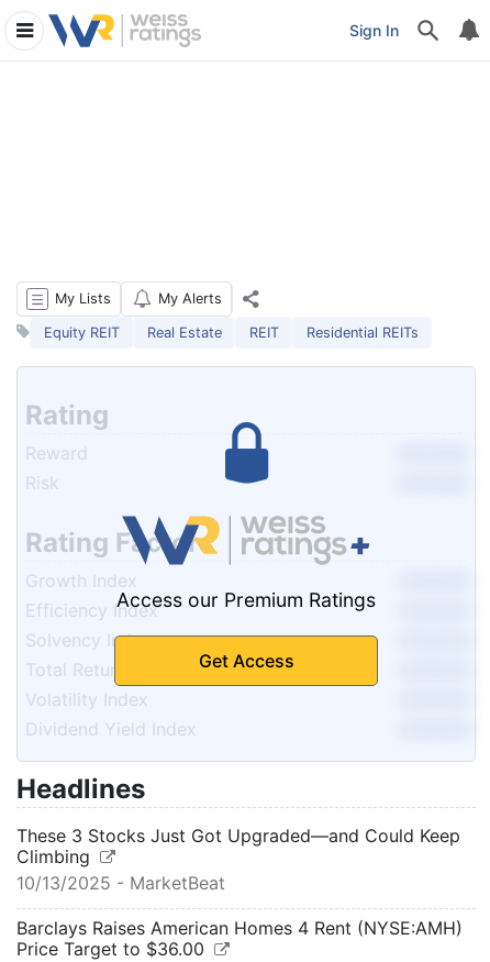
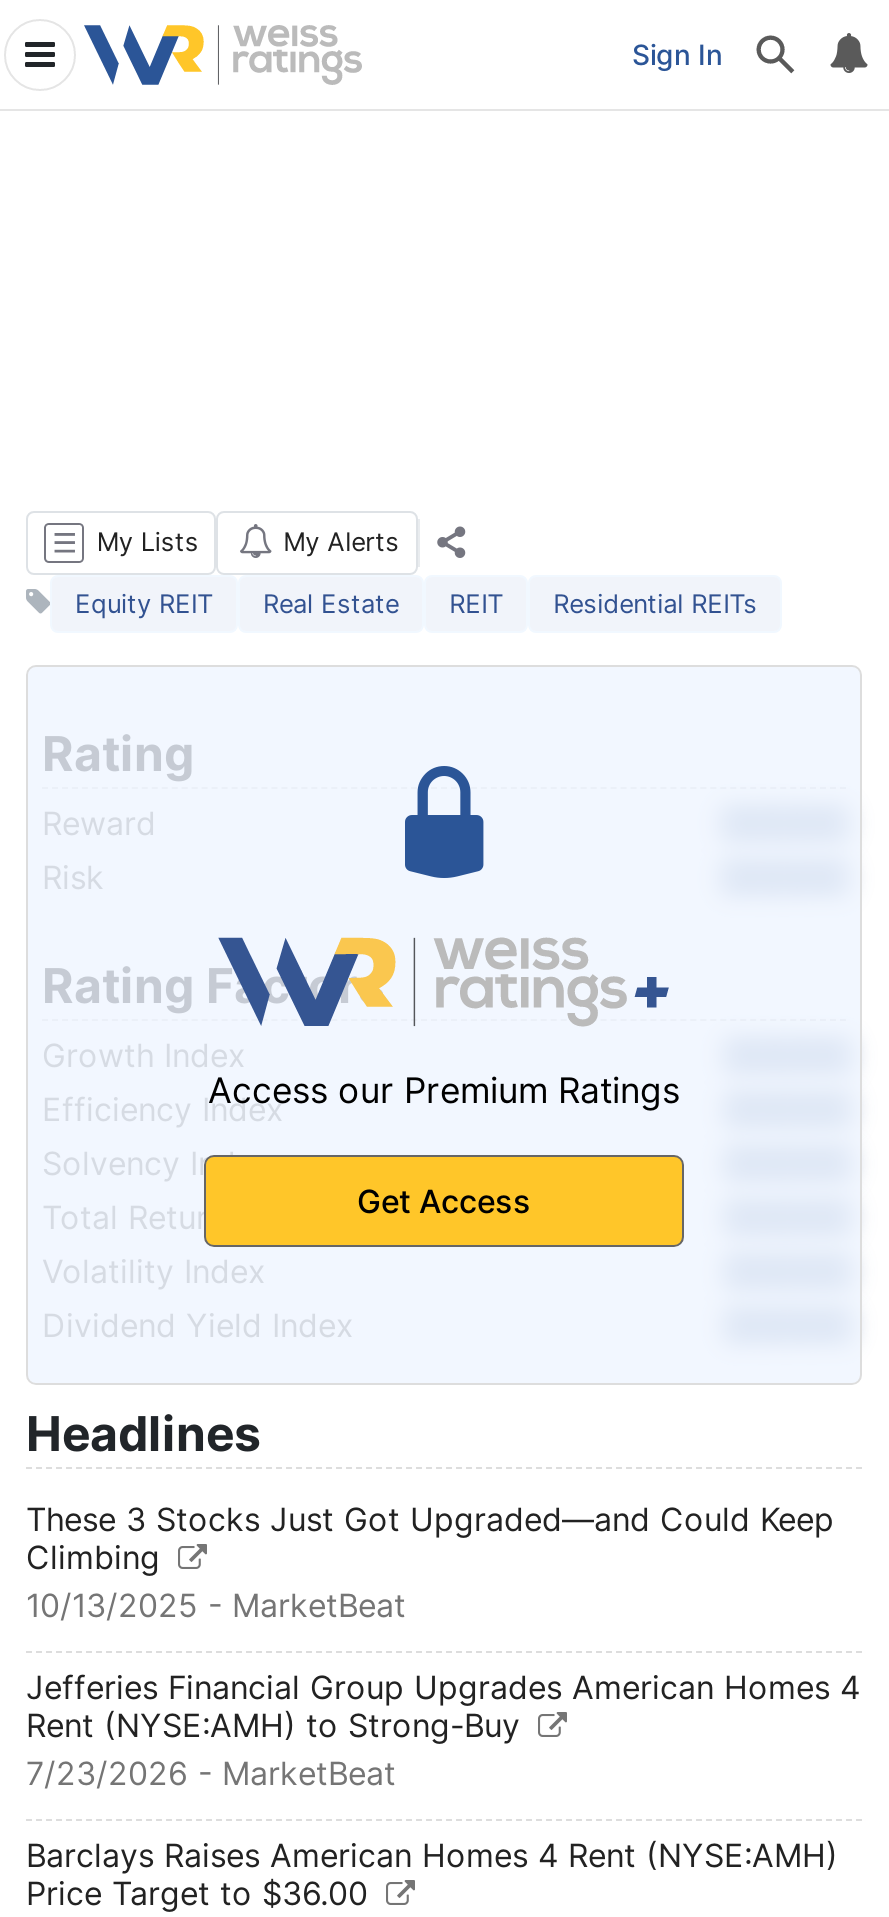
+ Jefferies Financial Group Upgrades American Homes 4
+ Rent (NYSE:AMH) to Strong-Buy
+ 7/23/2026 - MarketBeat
